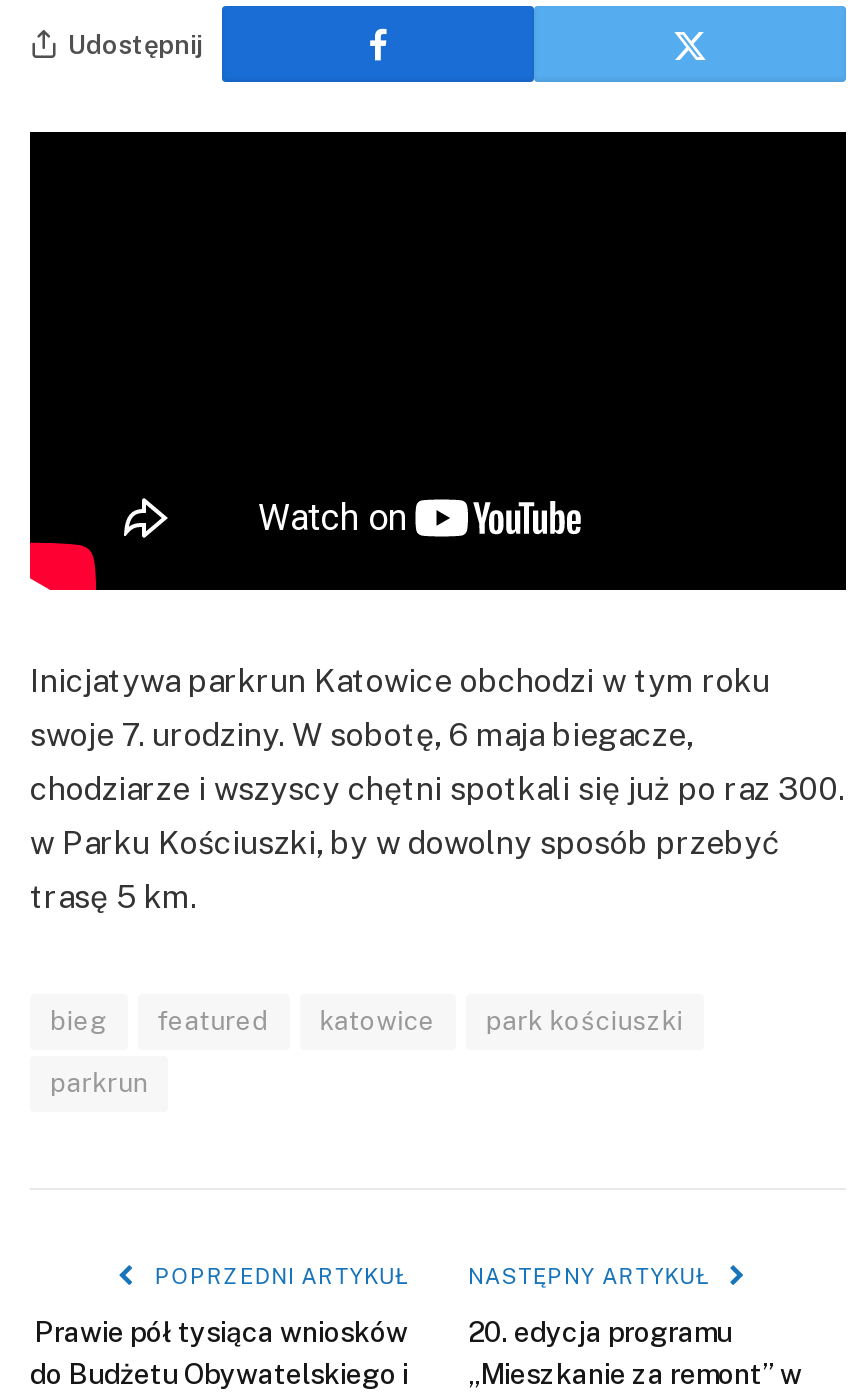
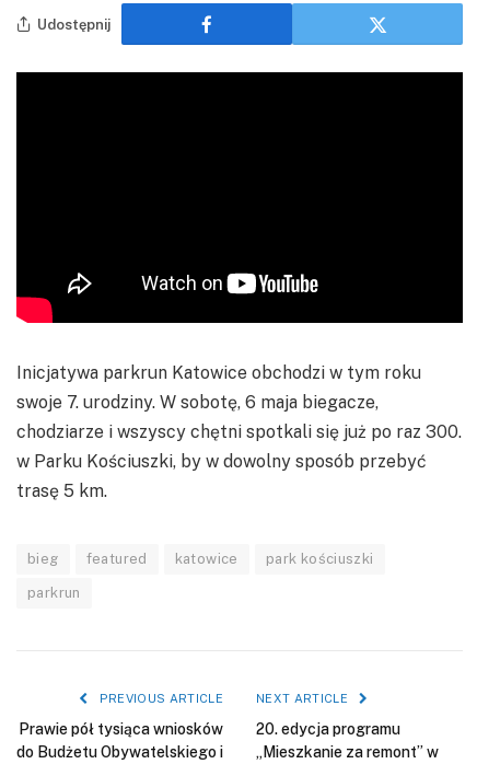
- POPRZEDNI ARTYKUŁ
+ PREVIOUS ARTICLE

- NASTĘPNY ARTYKUŁ
+ NEXT ARTICLE
